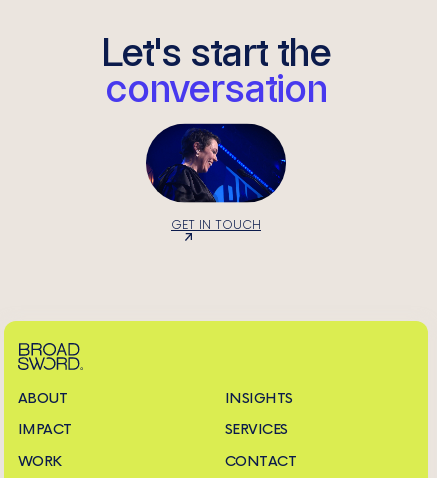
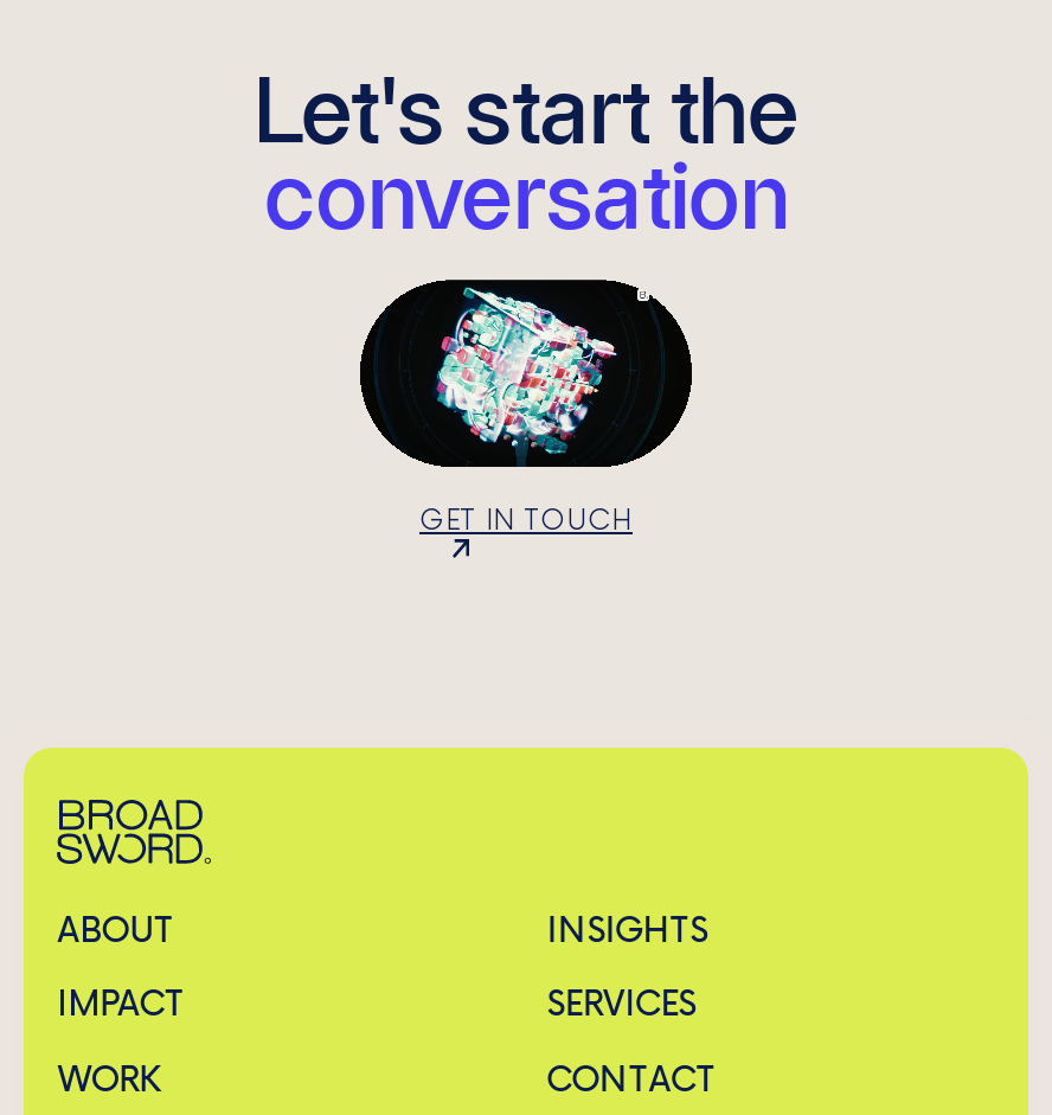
- [image]
+ [image]
